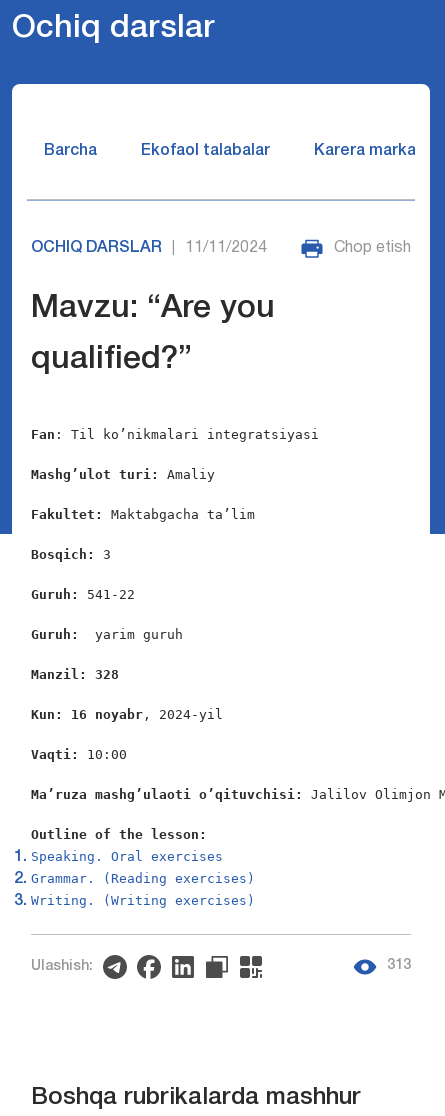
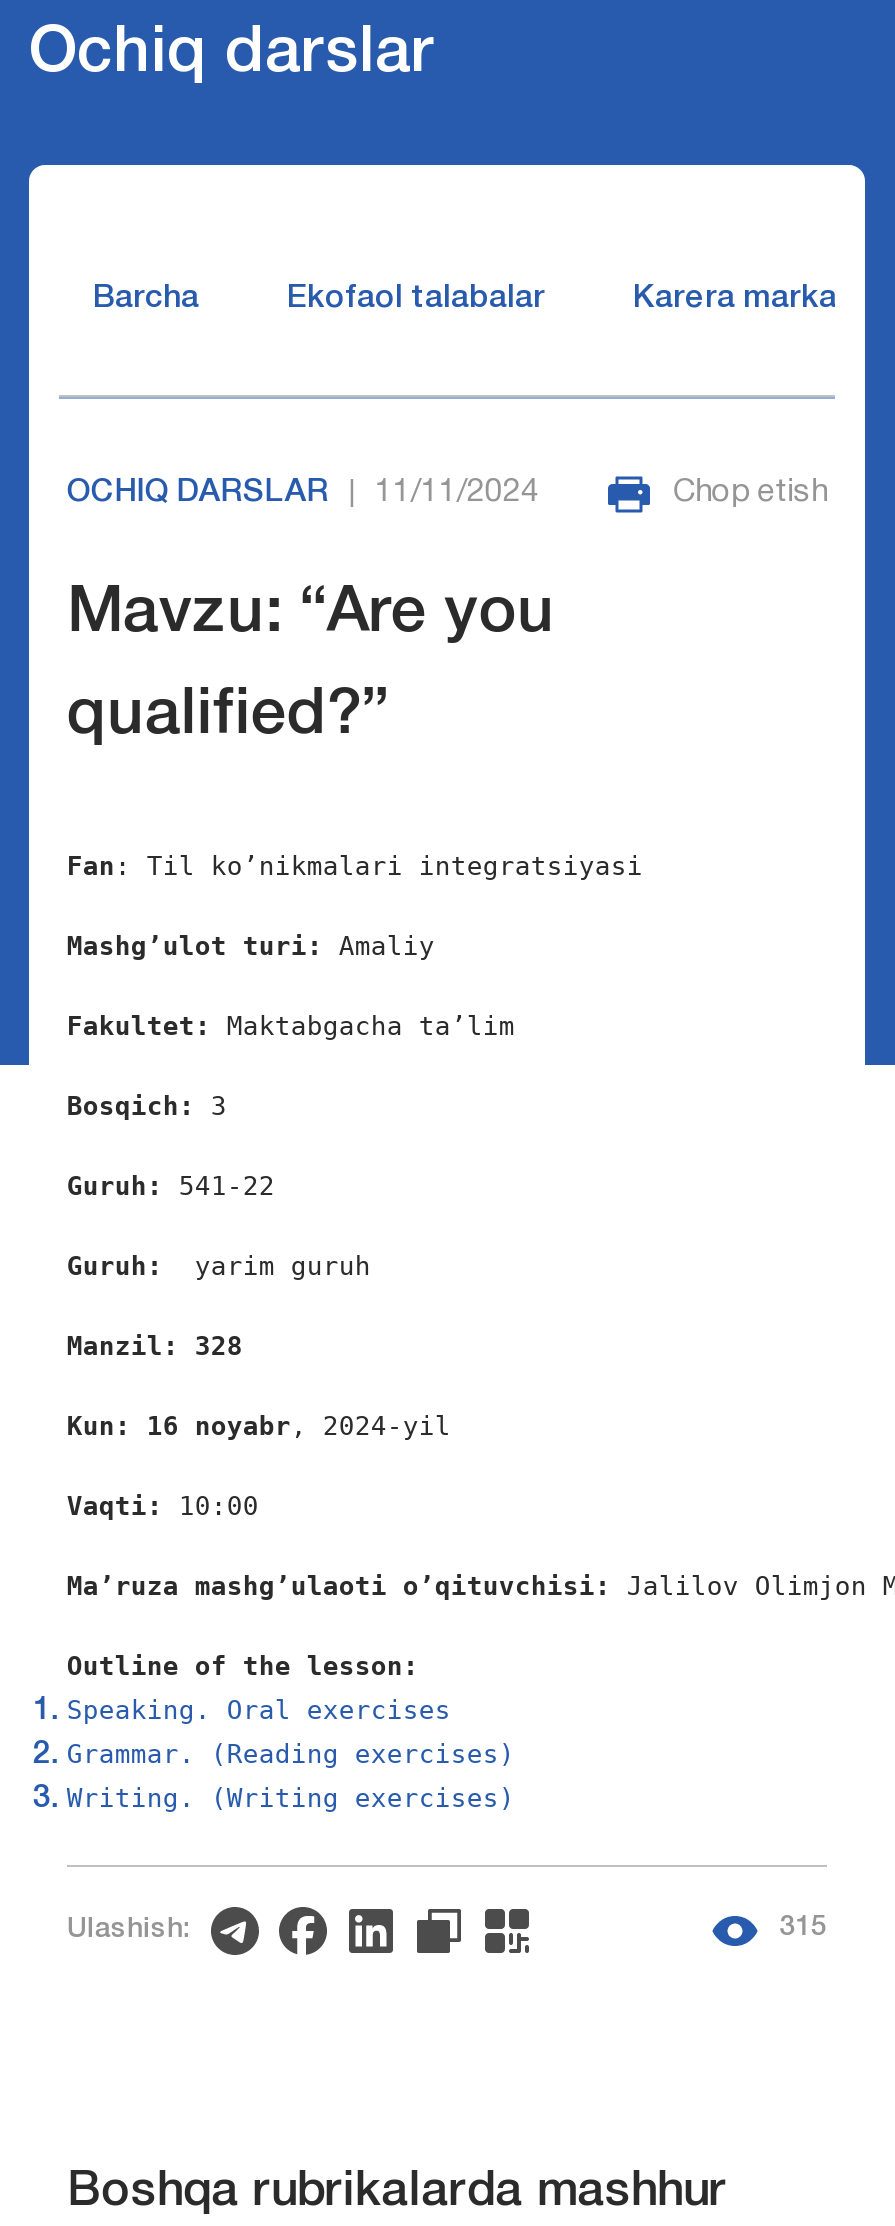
- 313
+ 315
